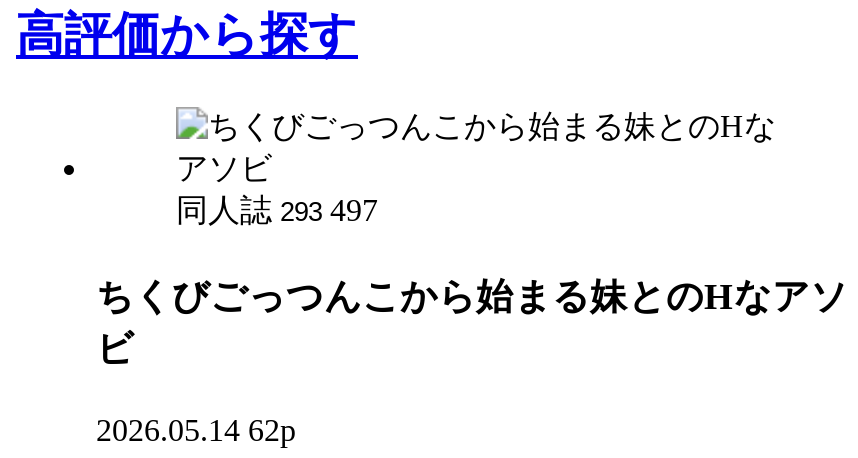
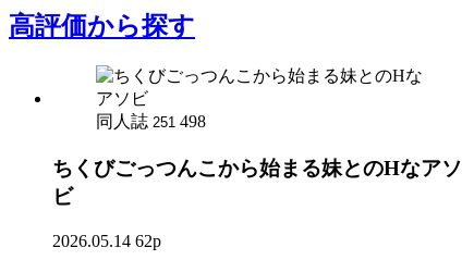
- 同人誌 293 497
+ 同人誌 251 498
